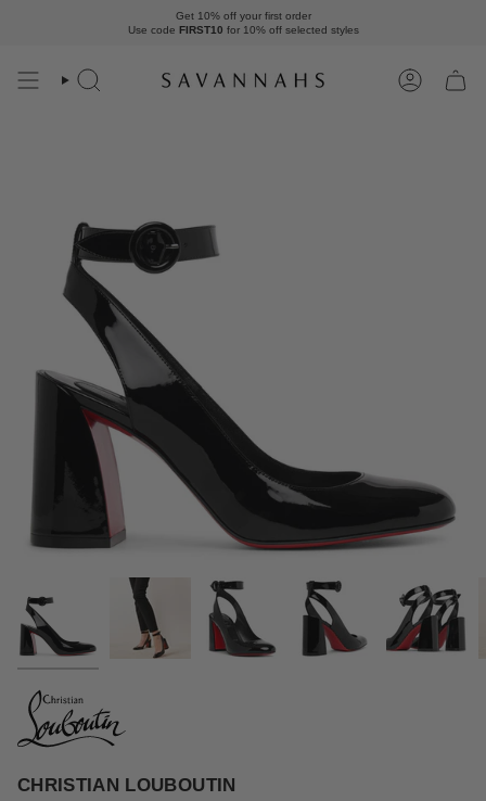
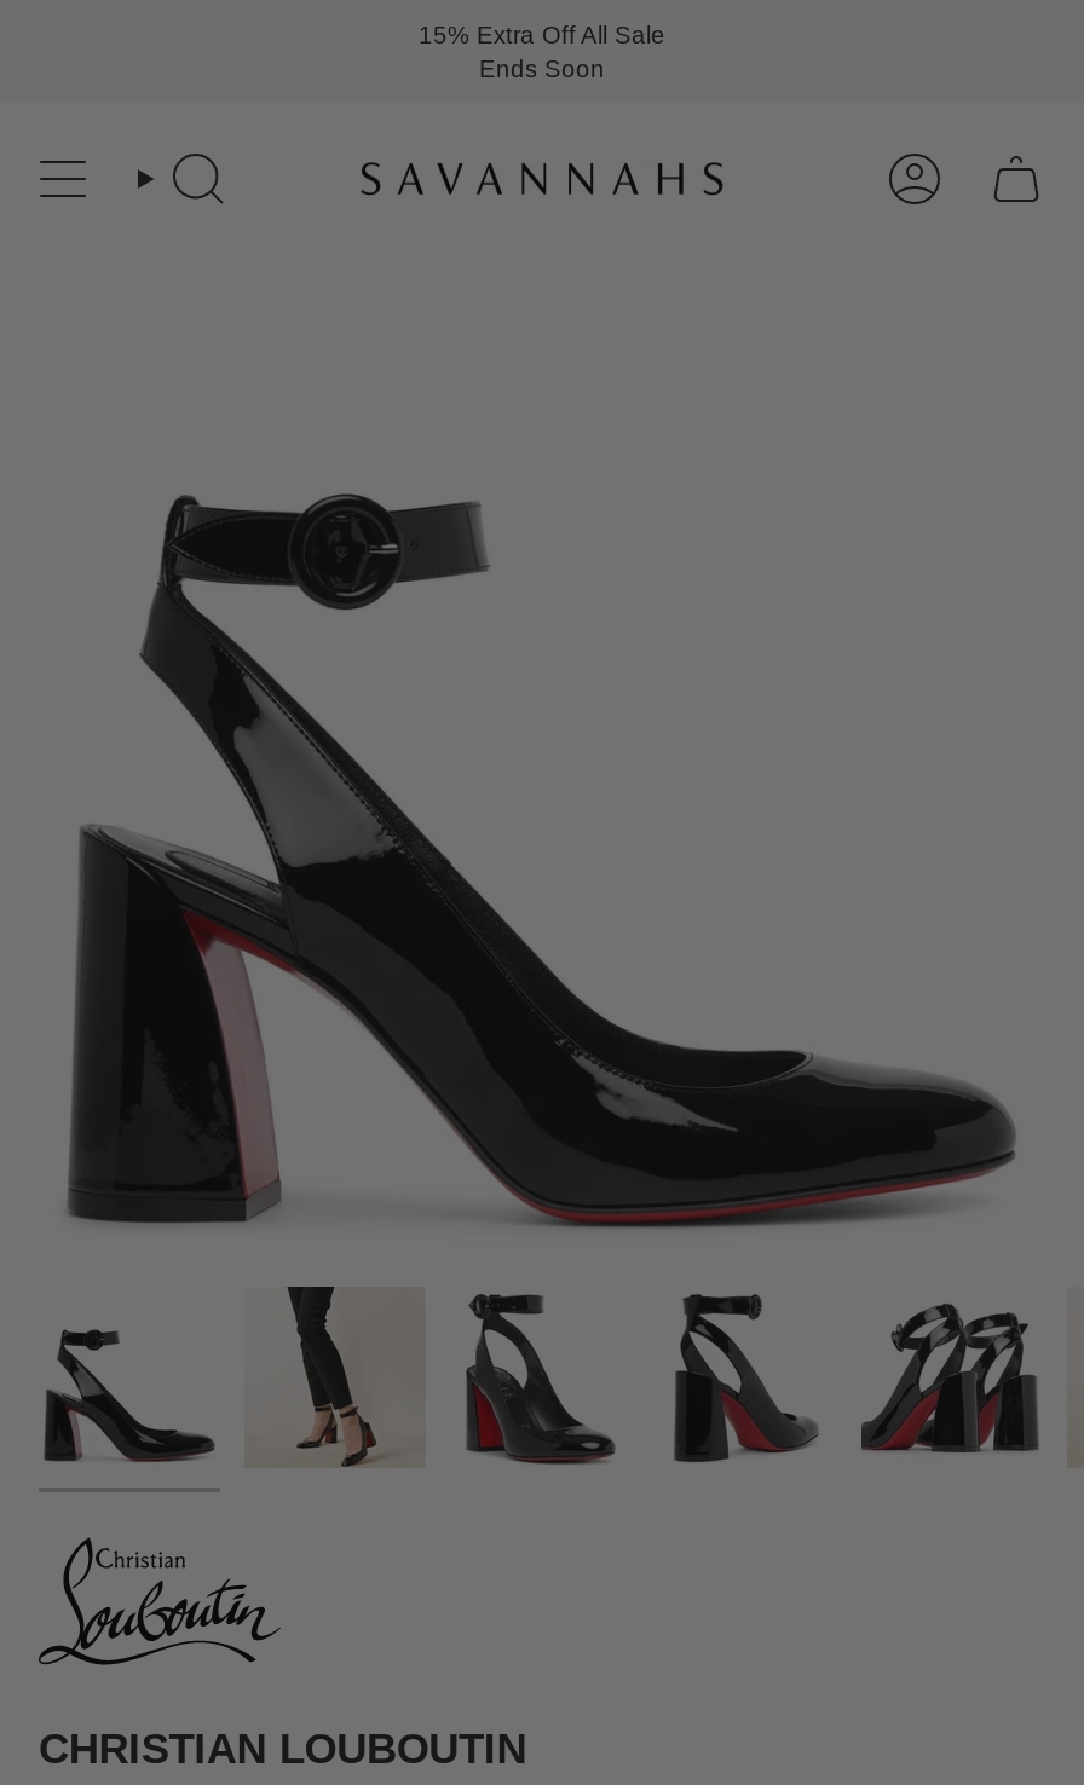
- Get 10% off your first order
- Use code FIRST10 for 10% off selected styles
+ 15% Extra Off All Sale
+ Ends Soon
